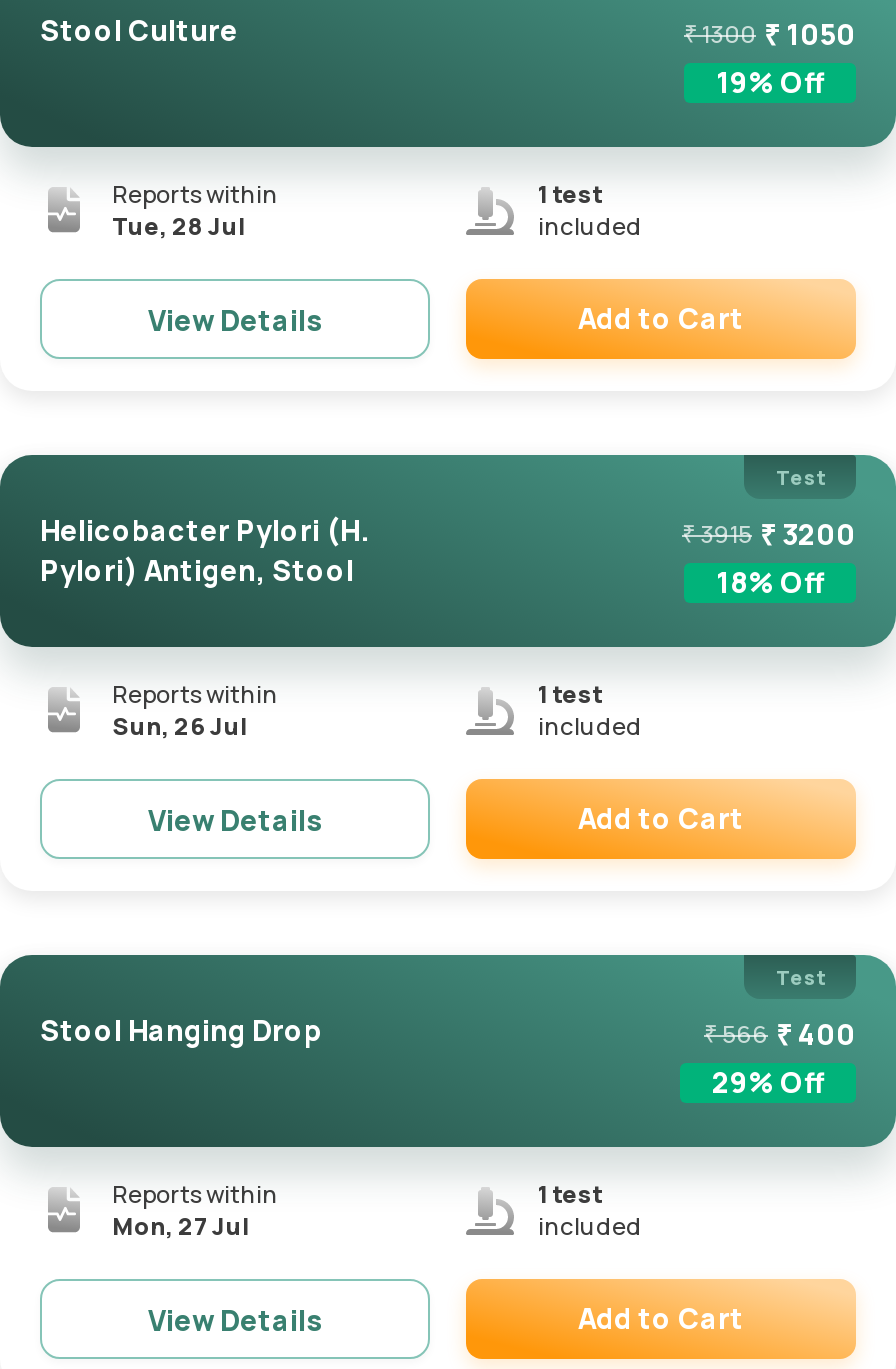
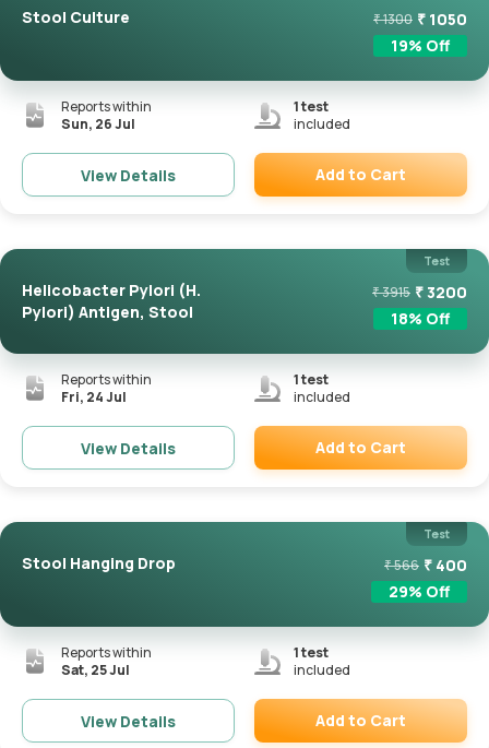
- Tue, 28 Jul
+ Sun, 26 Jul

- Sun, 26 Jul
+ Fri, 24 Jul

- Mon, 27 Jul
+ Sat, 25 Jul
